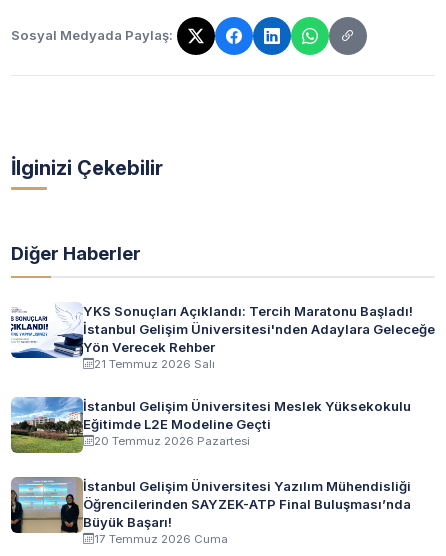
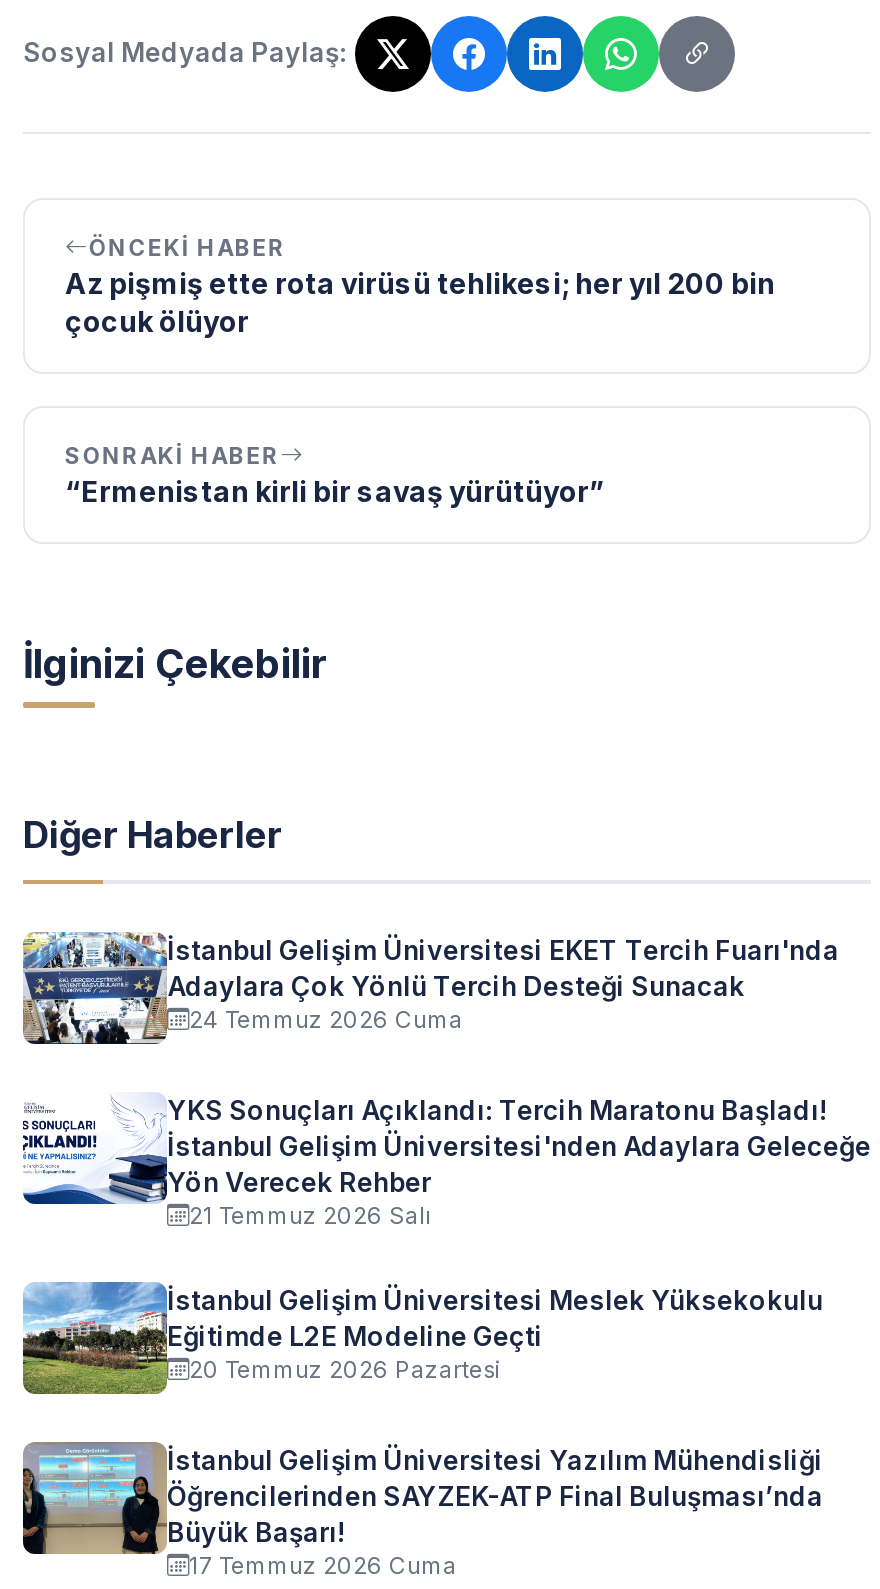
+ ÖNCEKI HABER
+ Az pişmiş ette rota virüsü tehlikesi; her yıl 200 bin
+ çocuk ölüyor

+ SONRAKI HABER
+ “Ermenistan kirli bir savaş yürütüyor”

+ [image]
+ İstanbul Gelişim Üniversitesi EKET Tercih Fuarı'nda
+ Adaylara Çok Yönlü Tercih Desteği Sunacak
+ 24 Temmuz 2026 Cuma
